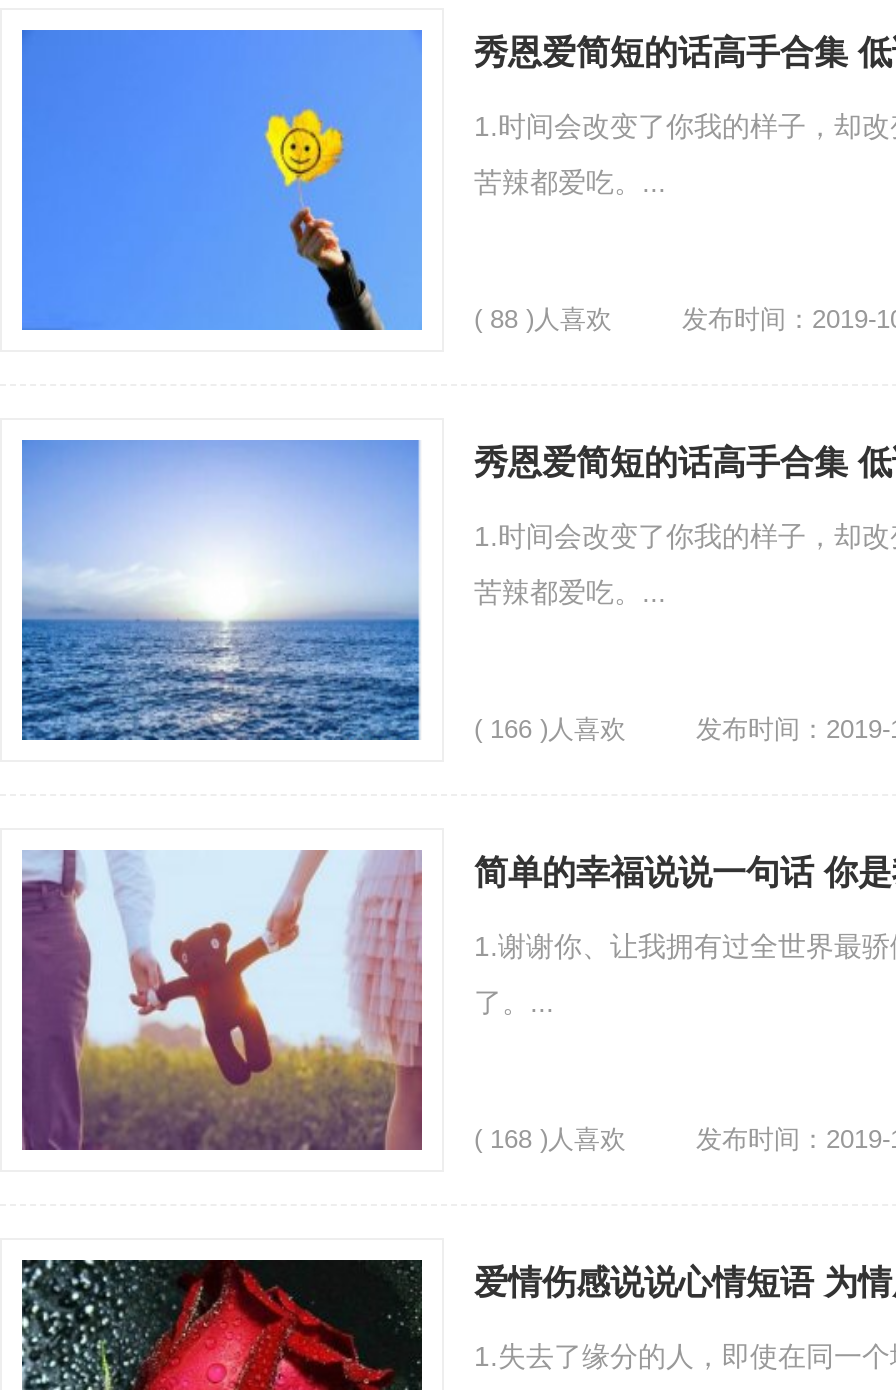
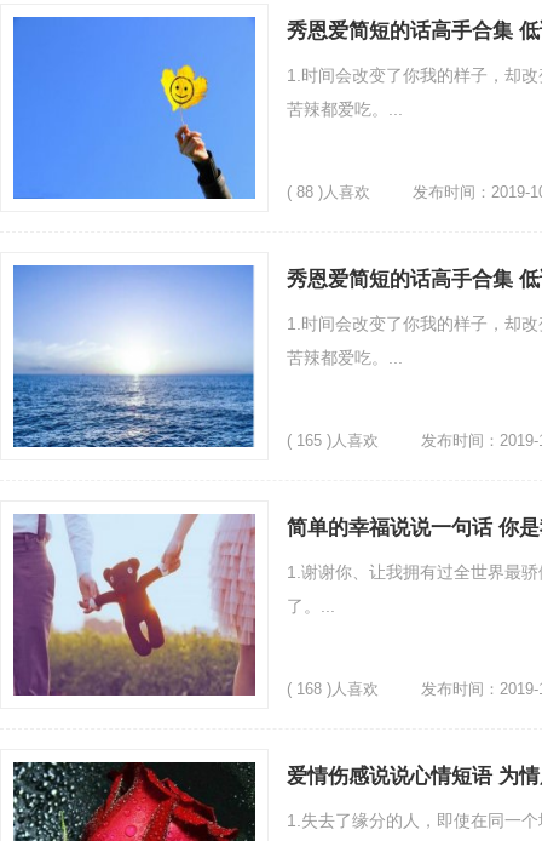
- ( 166 )人喜欢
+ ( 165 )人喜欢
